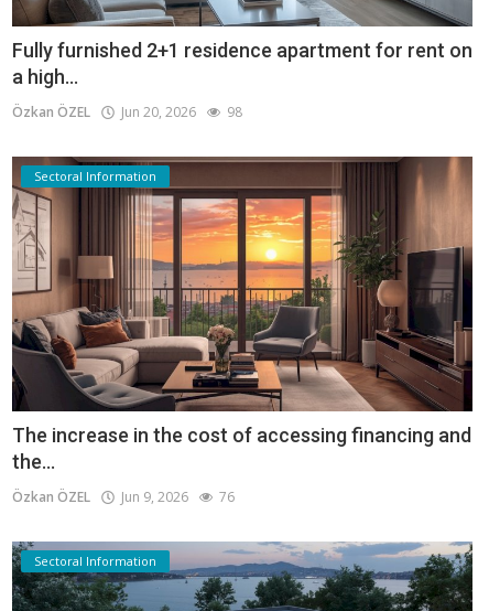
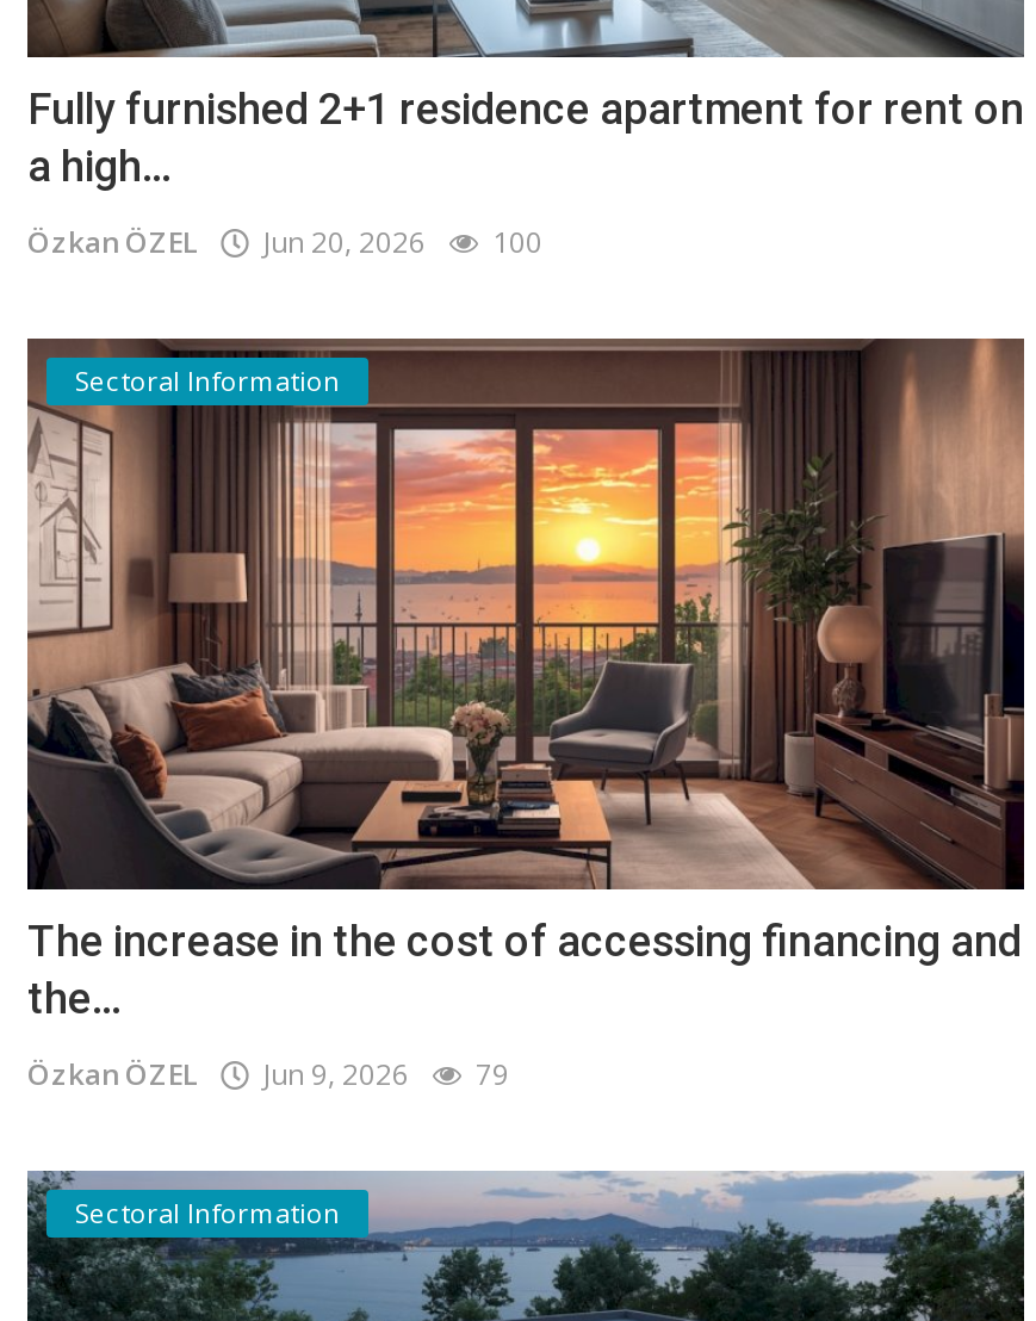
- Özkan ÖZEL Jun 20, 2026 98
+ Özkan ÖZEL Jun 20, 2026 100

- Özkan ÖZEL Jun 9, 2026 76
+ Özkan ÖZEL Jun 9, 2026 79
